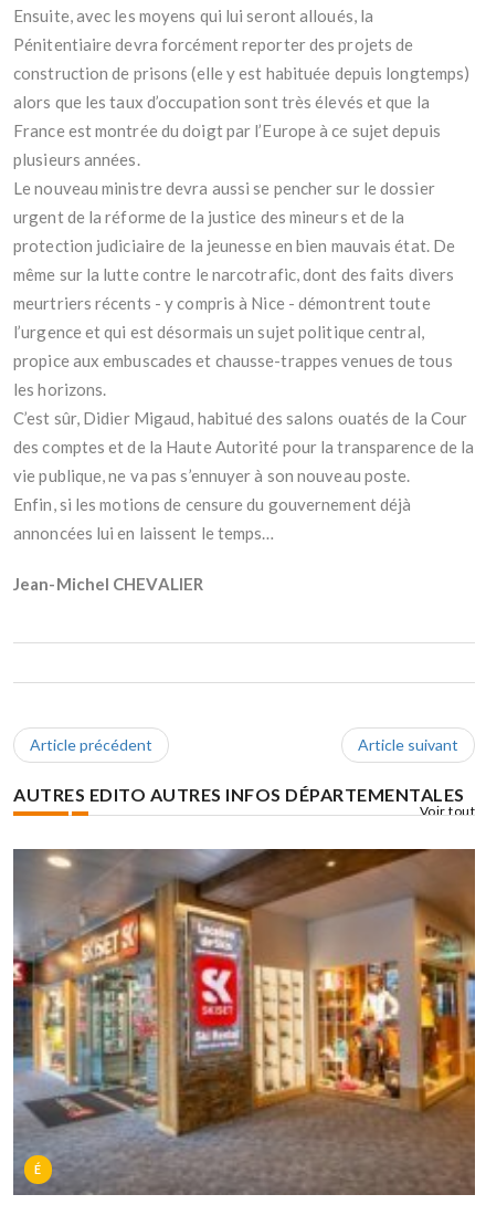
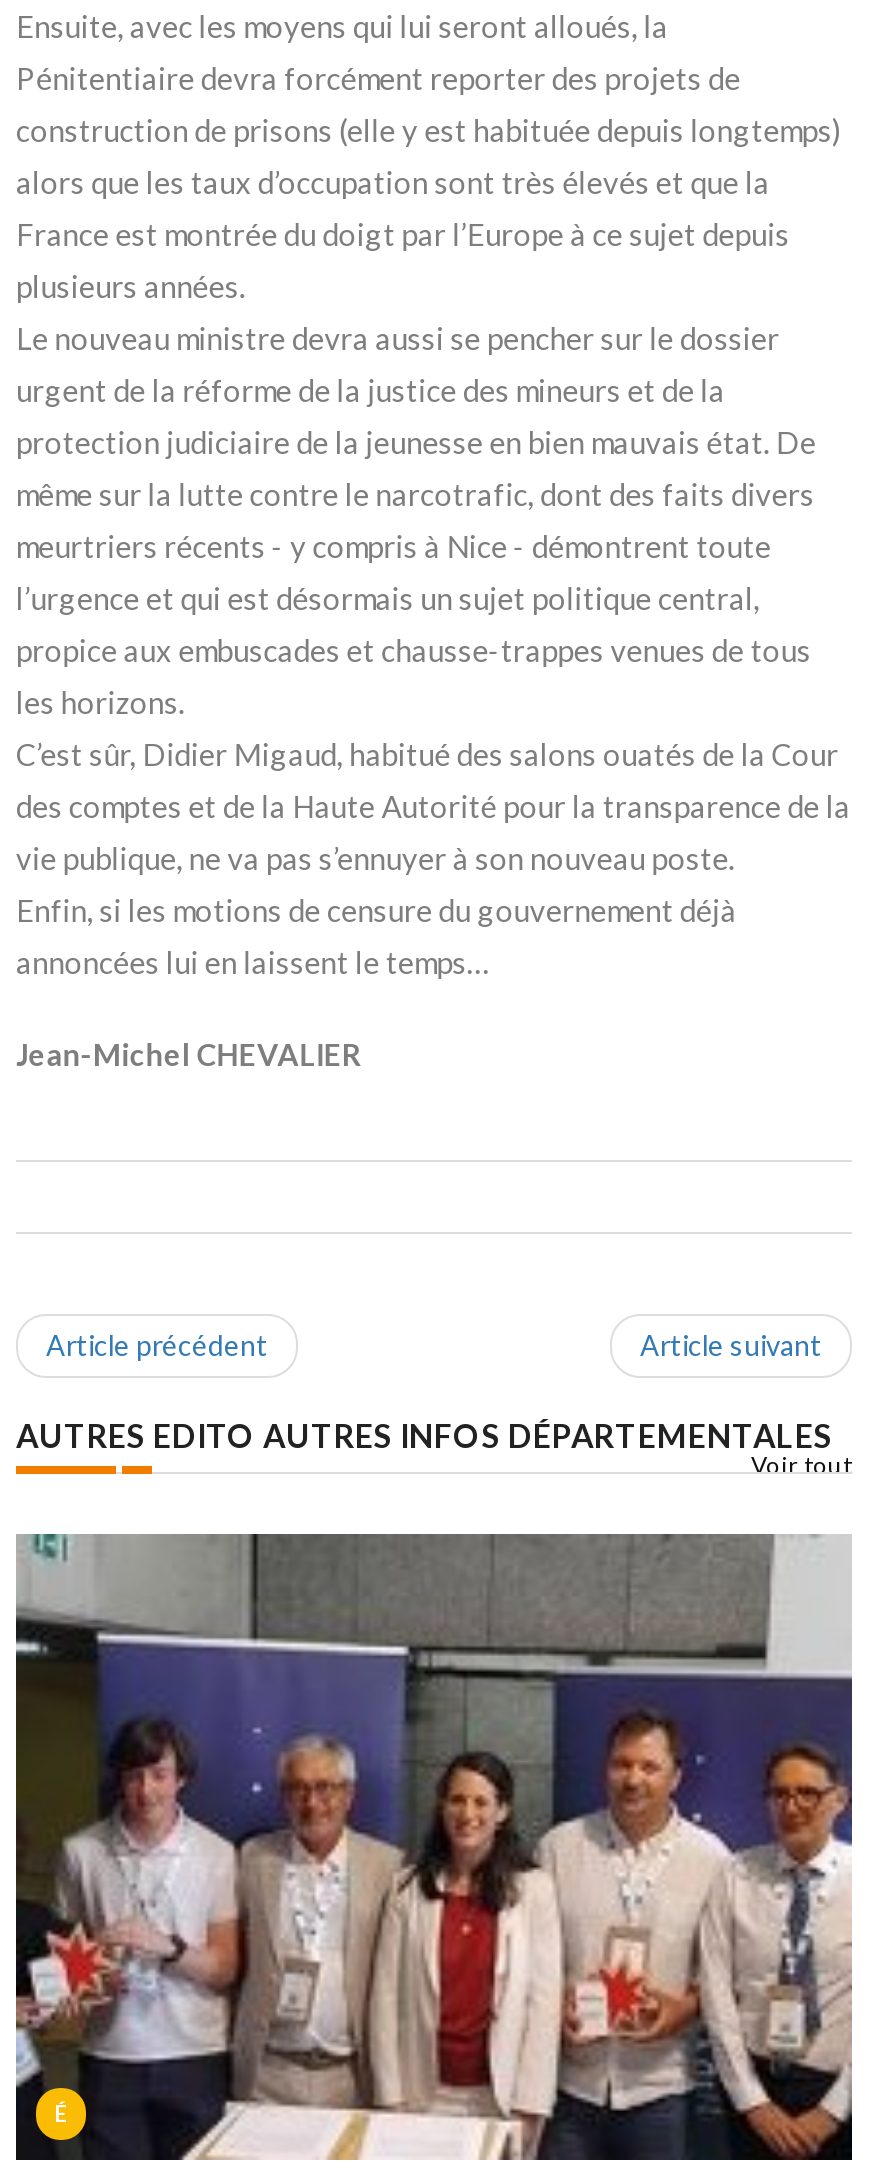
- [image]
+ [image]
